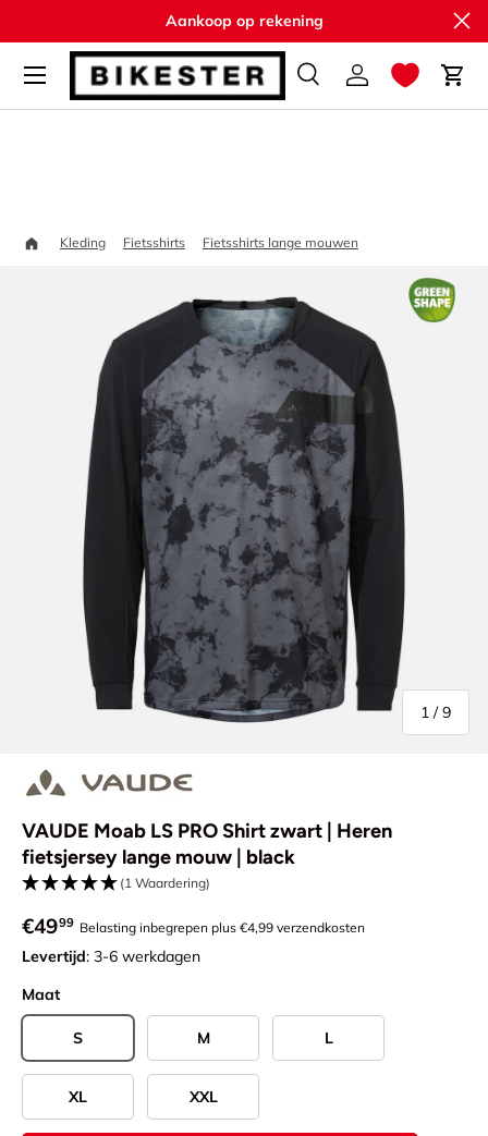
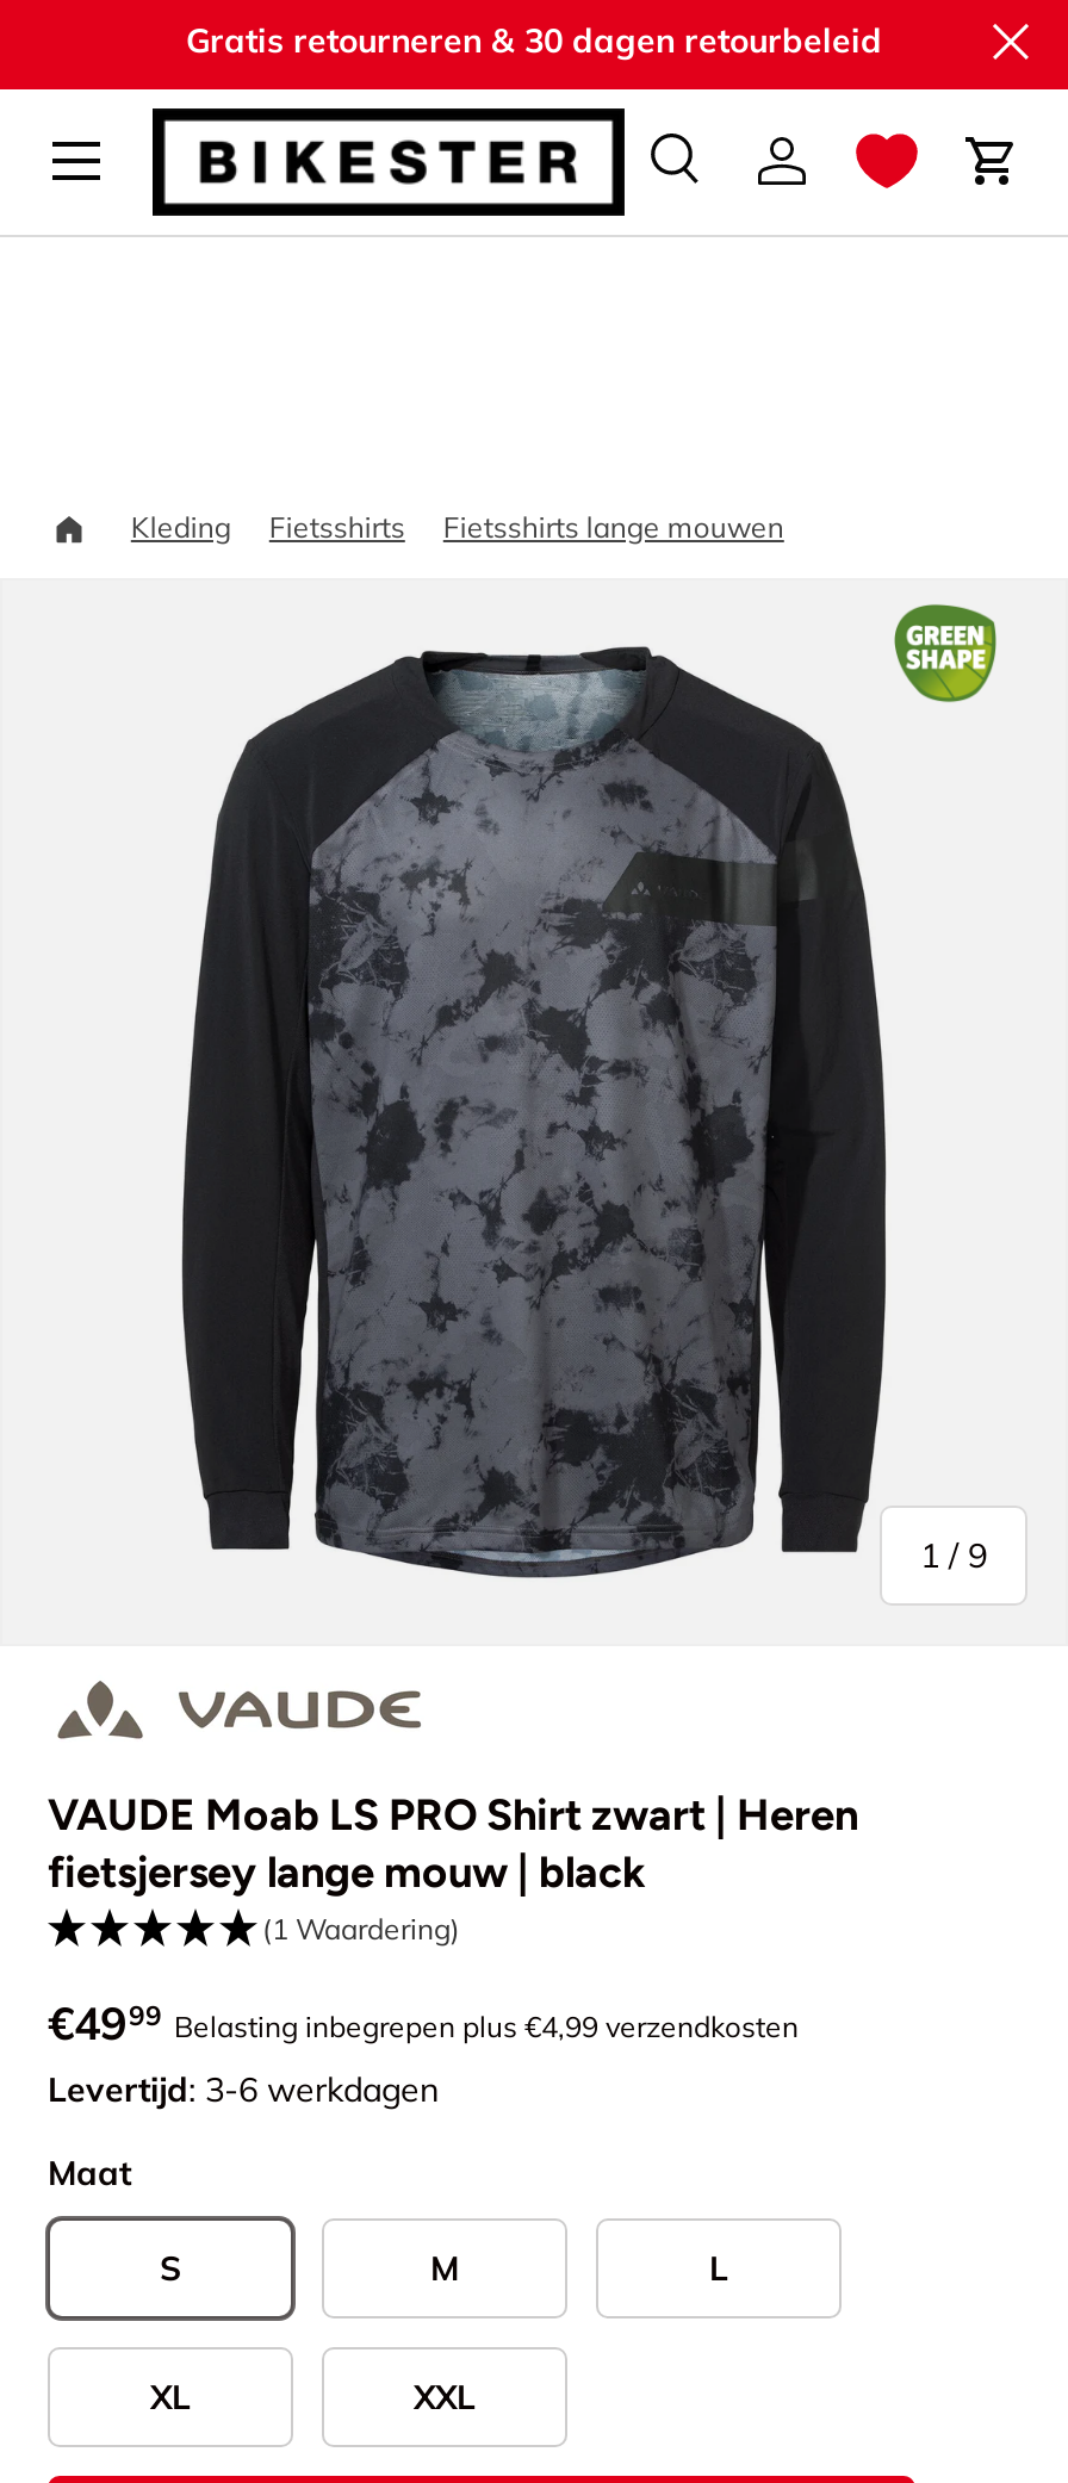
- Aankoop op rekening
+ Gratis retourneren & 30 dagen retourbeleid
